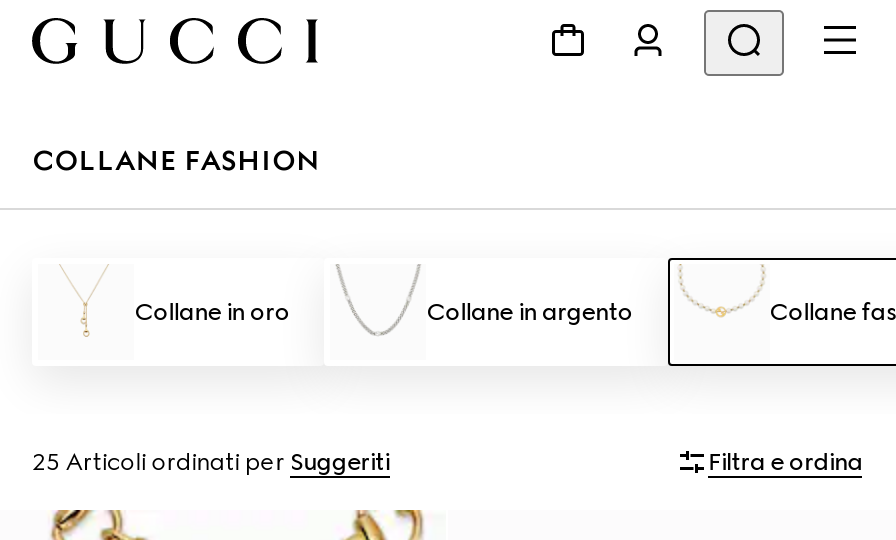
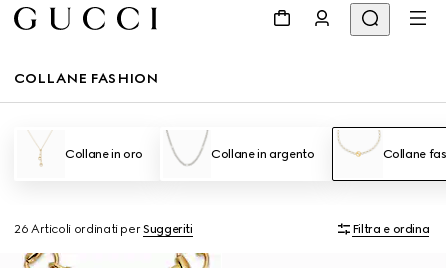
- 25 Articoli ordinati per Suggeriti
+ 26 Articoli ordinati per Suggeriti
